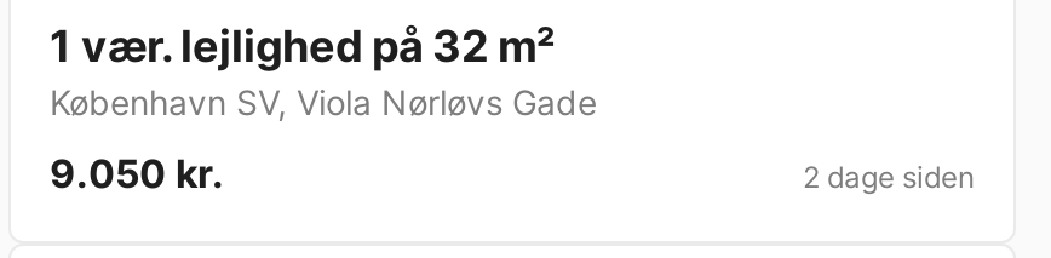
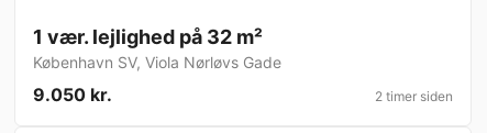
- 2 dage siden
+ 2 timer siden
